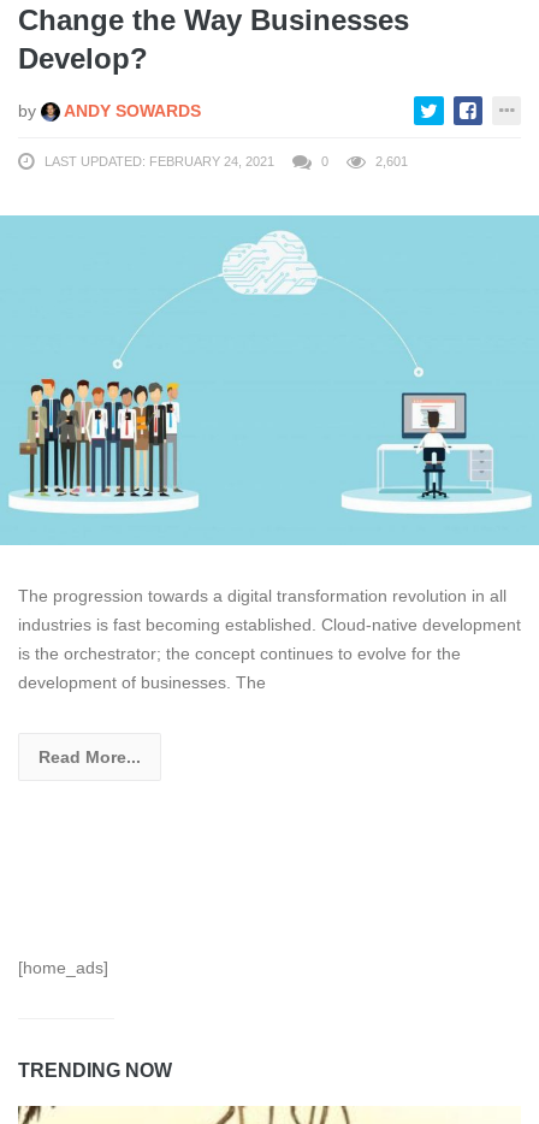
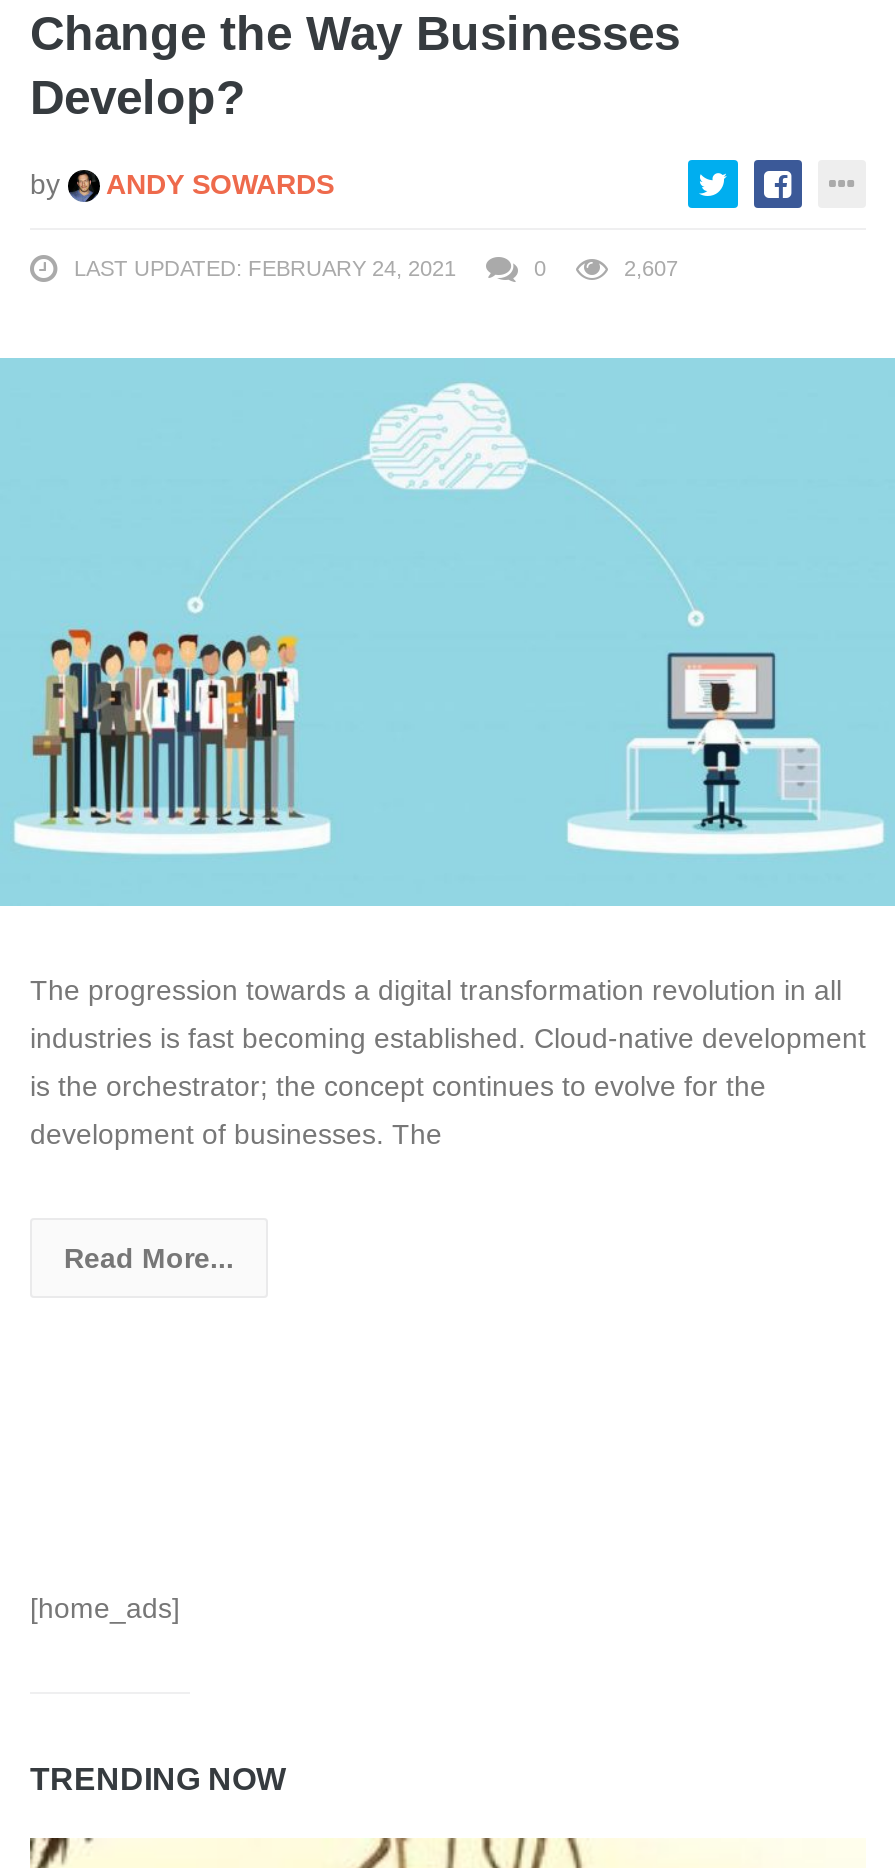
- 2,601
+ 2,607
